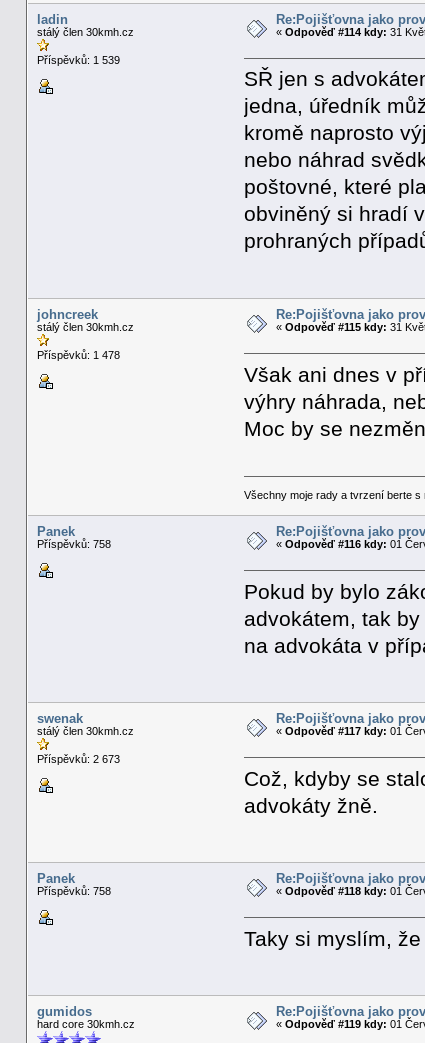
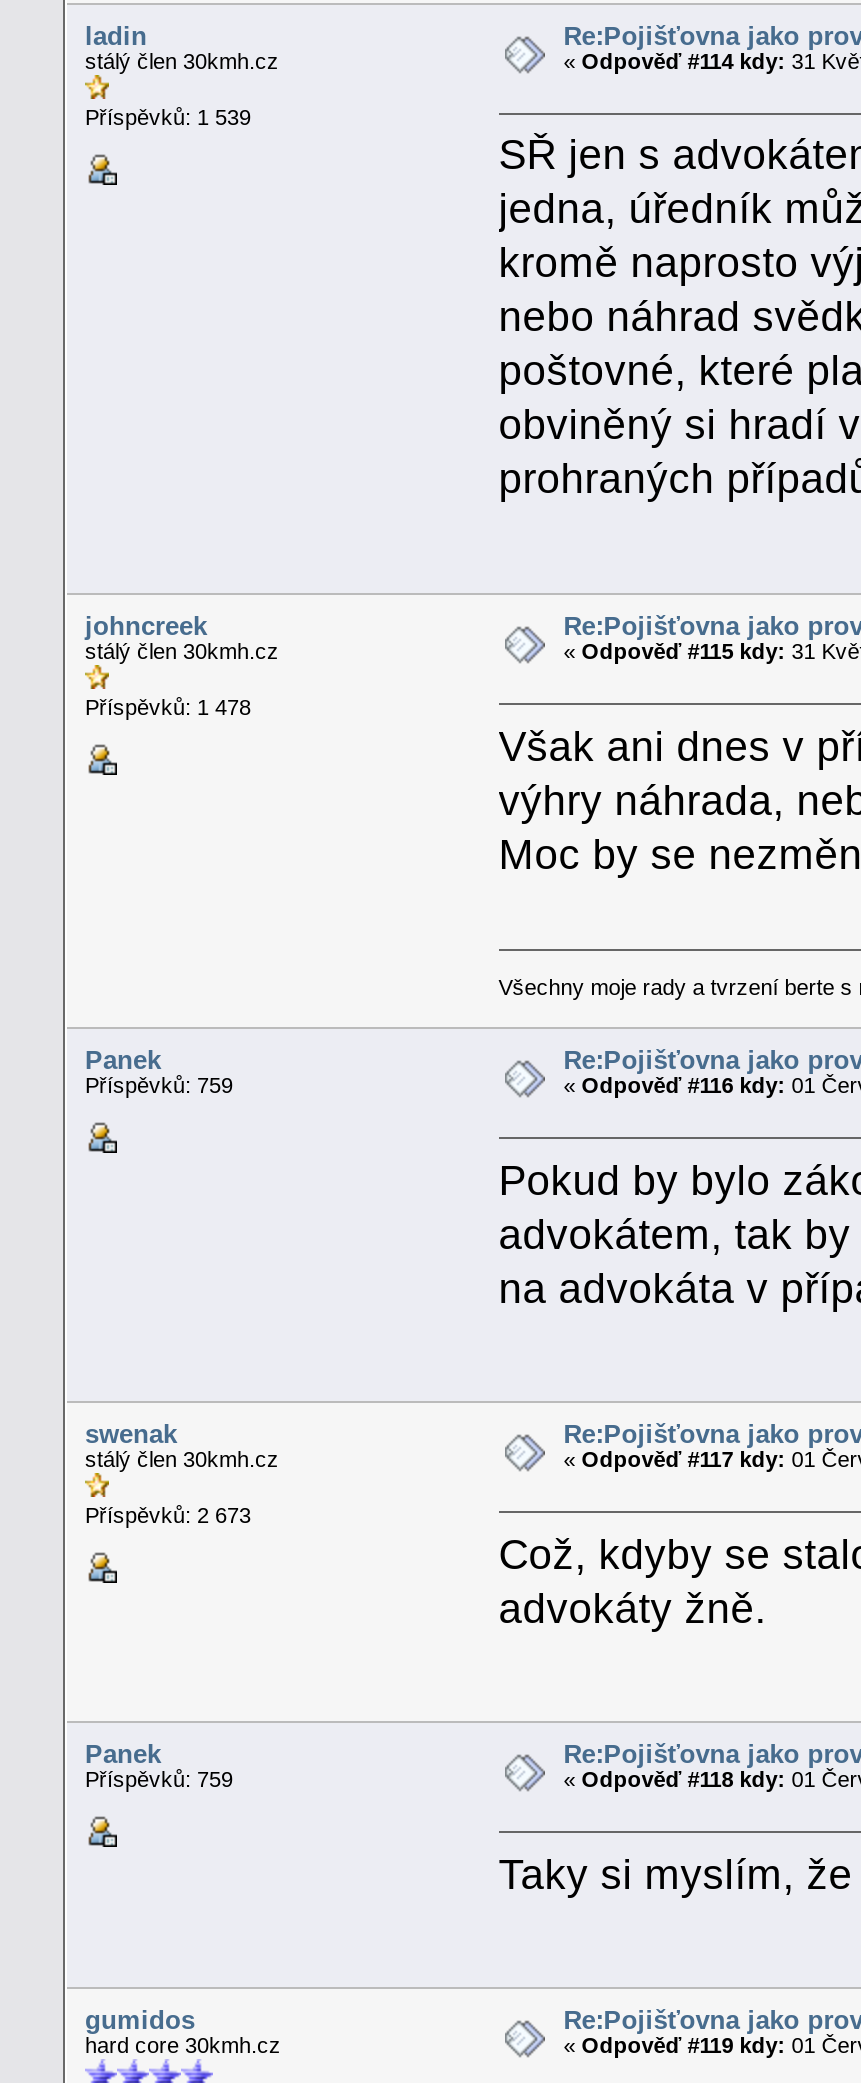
- Příspěvků: 758
+ Příspěvků: 759

- Příspěvků: 758
+ Příspěvků: 759
